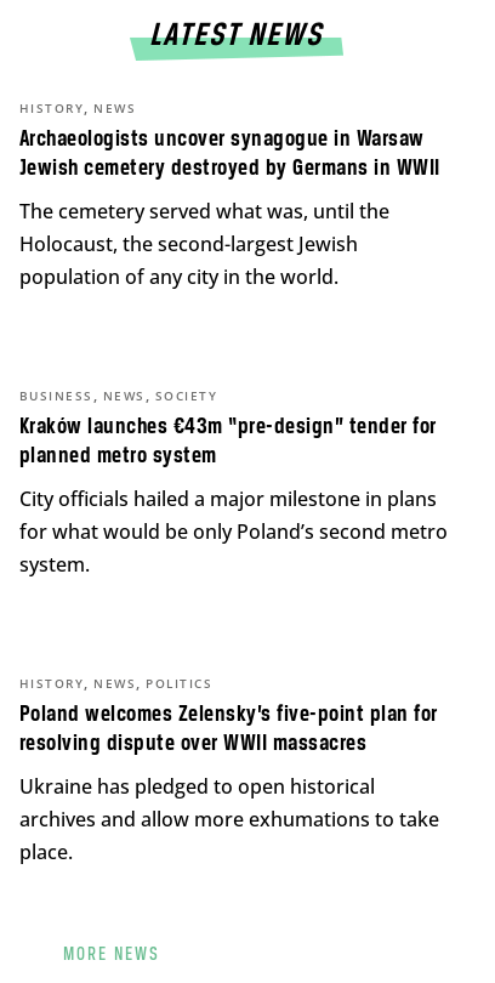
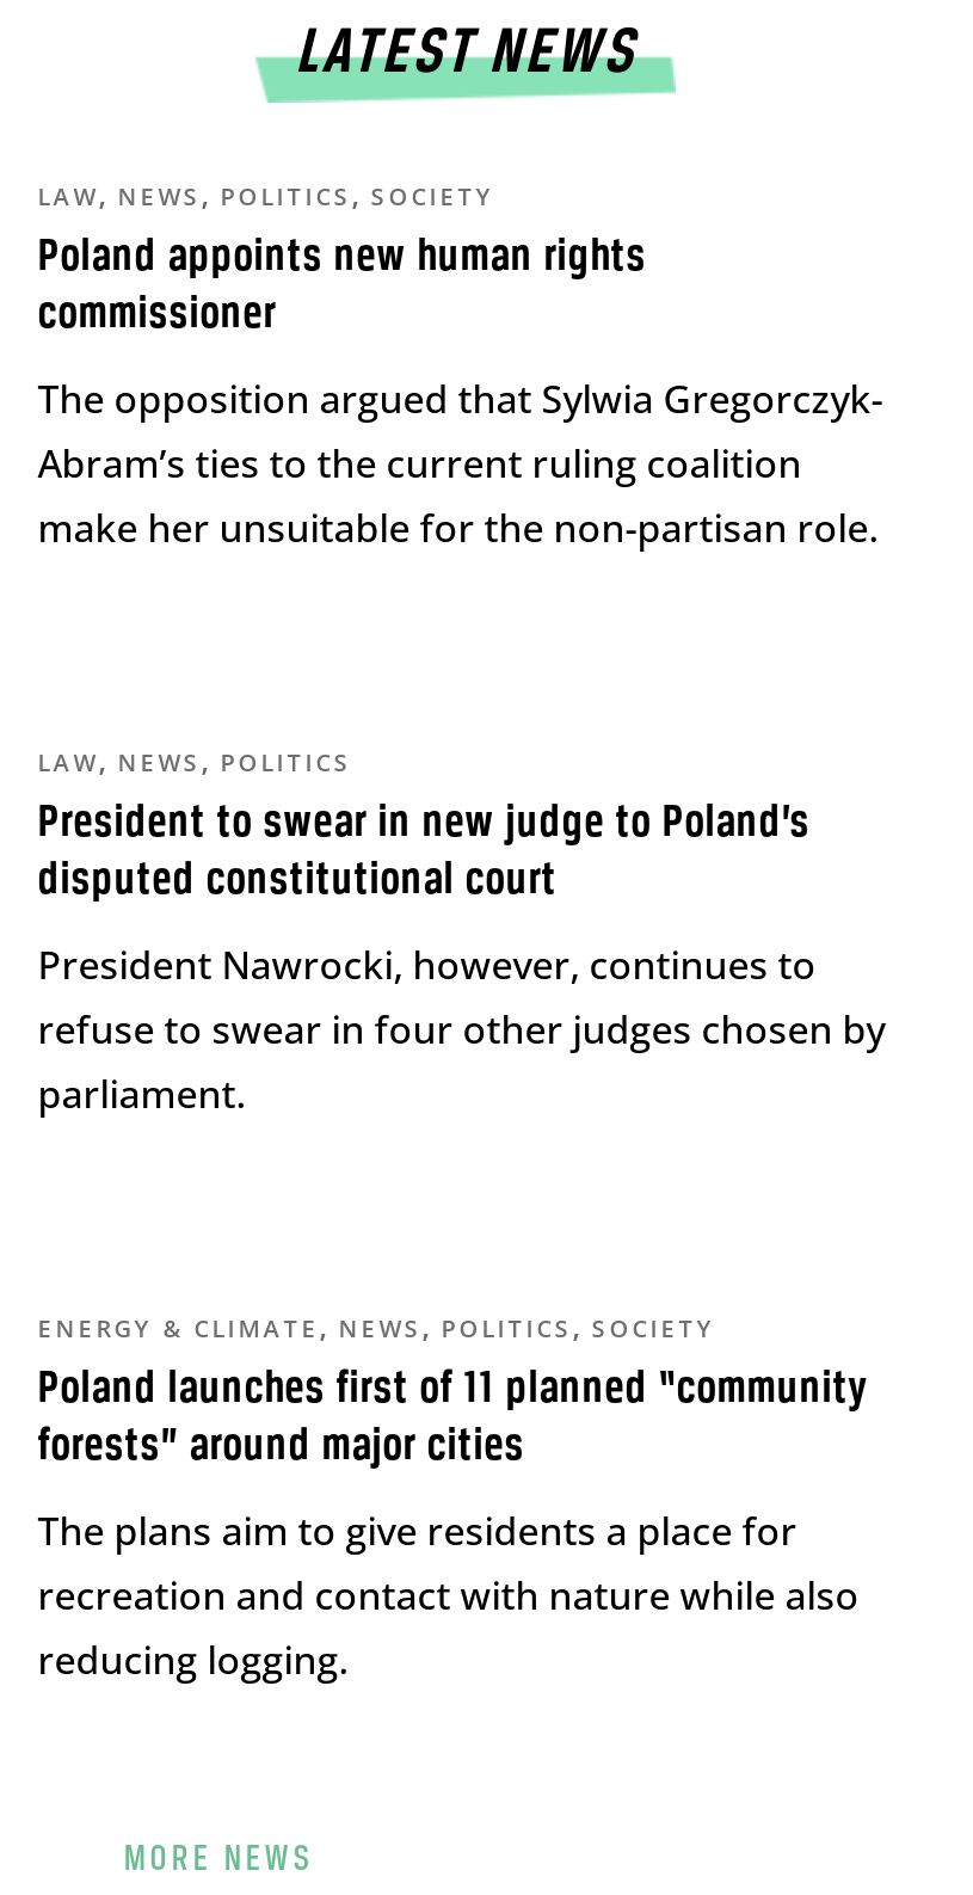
- HISTORY, NEWS
+ LAW, NEWS, POLITICS, SOCIETY

- Archaeologists uncover synagogue in Warsaw
- Jewish cemetery destroyed by Germans in WWII
+ Poland appoints new human rights
+ commissioner

- The cemetery served what was, until the
- Holocaust, the second-largest Jewish
- population of any city in the world.
+ The opposition argued that Sylwia Gregorczyk-
+ Abram’s ties to the current ruling coalition
+ make her unsuitable for the non-partisan role.

- BUSINESS, NEWS, SOCIETY
+ LAW, NEWS, POLITICS

- Kraków launches €43m “pre-design” tender for
- planned metro system
+ President to swear in new judge to Poland’s
+ disputed constitutional court

- City officials hailed a major milestone in plans
- for what would be only Poland’s second metro
- system.
+ President Nawrocki, however, continues to
+ refuse to swear in four other judges chosen by
+ parliament.

- HISTORY, NEWS, POLITICS
+ ENERGY & CLIMATE, NEWS, POLITICS, SOCIETY

- Poland welcomes Zelensky’s five-point plan for
- resolving dispute over WWII massacres
+ Poland launches first of 11 planned “community
+ forests” around major cities

- Ukraine has pledged to open historical
- archives and allow more exhumations to take
- place.
+ The plans aim to give residents a place for
+ recreation and contact with nature while also
+ reducing logging.
